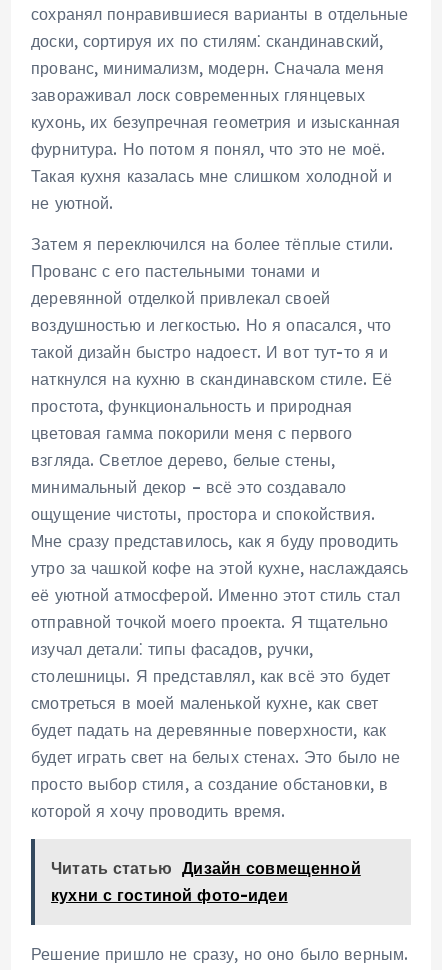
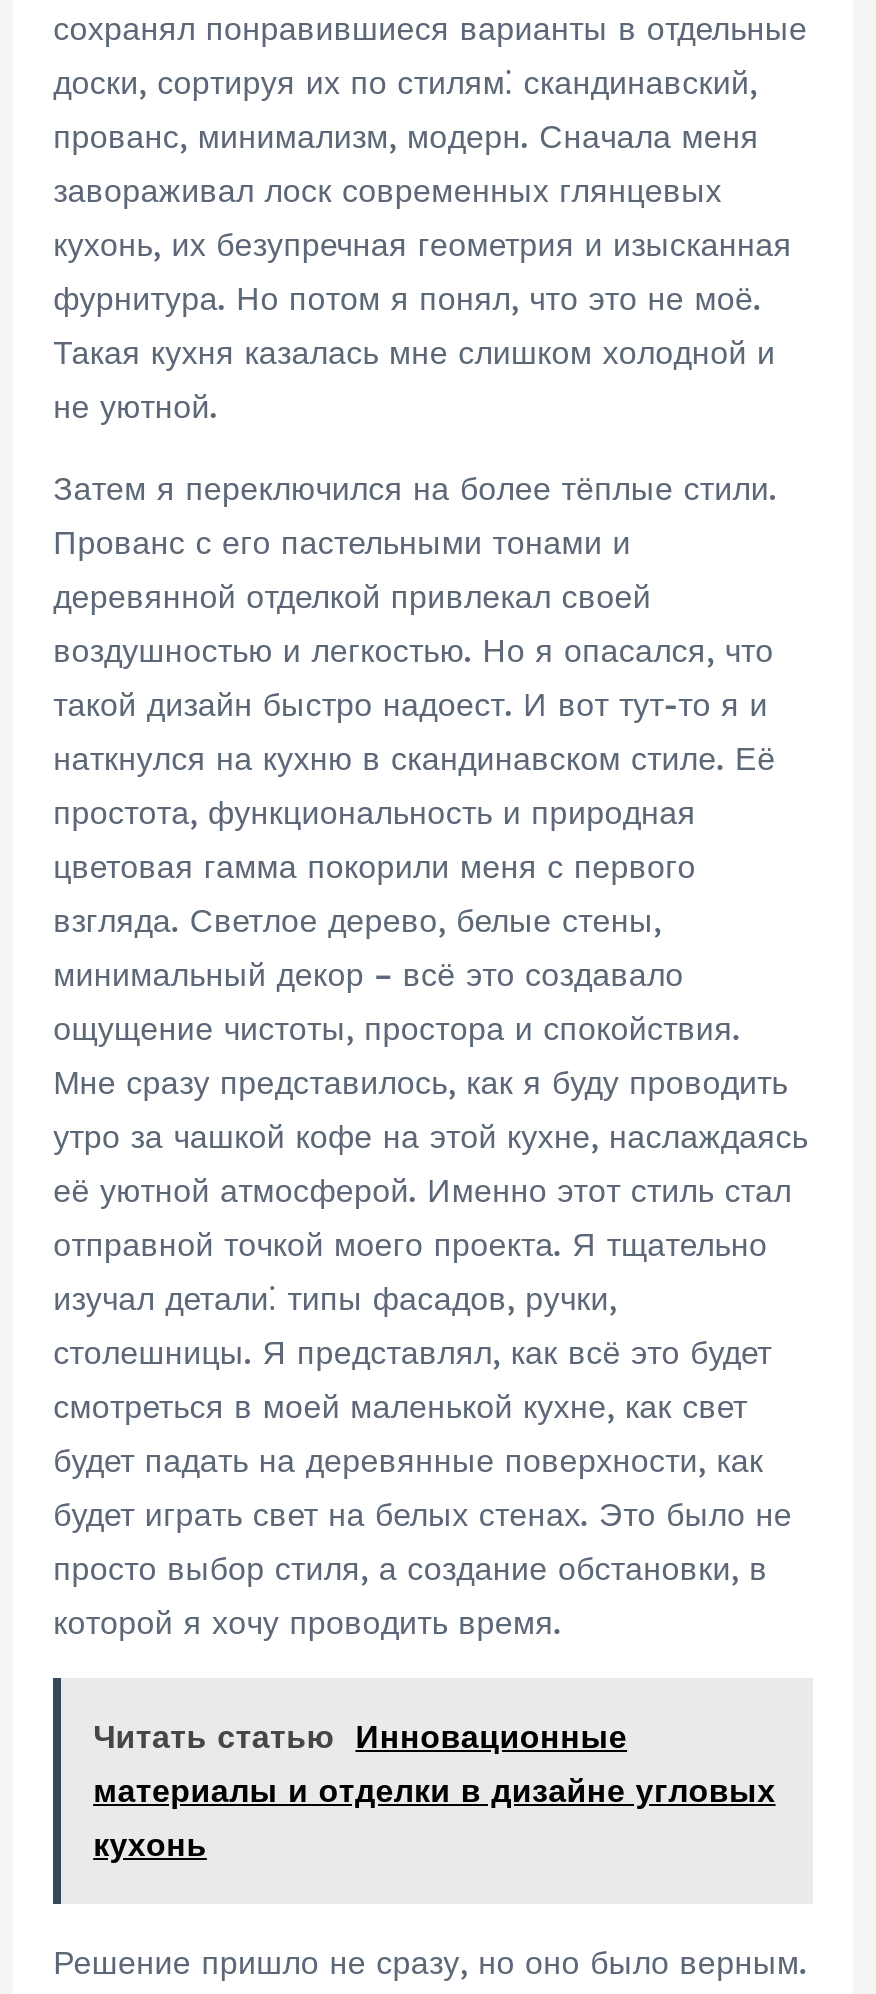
- Читать статью Дизайн совмещенной
- кухни с гостиной фото-идеи
+ Читать статью Инновационные
+ материалы и отделки в дизайне угловых
+ кухонь
